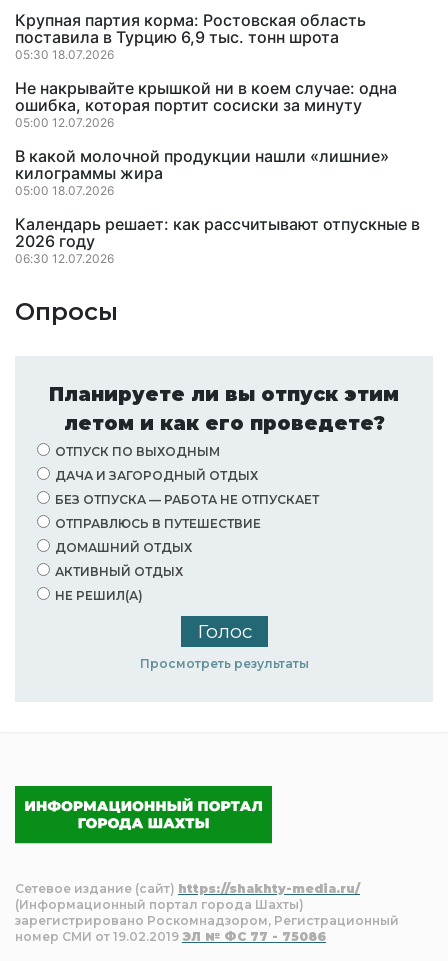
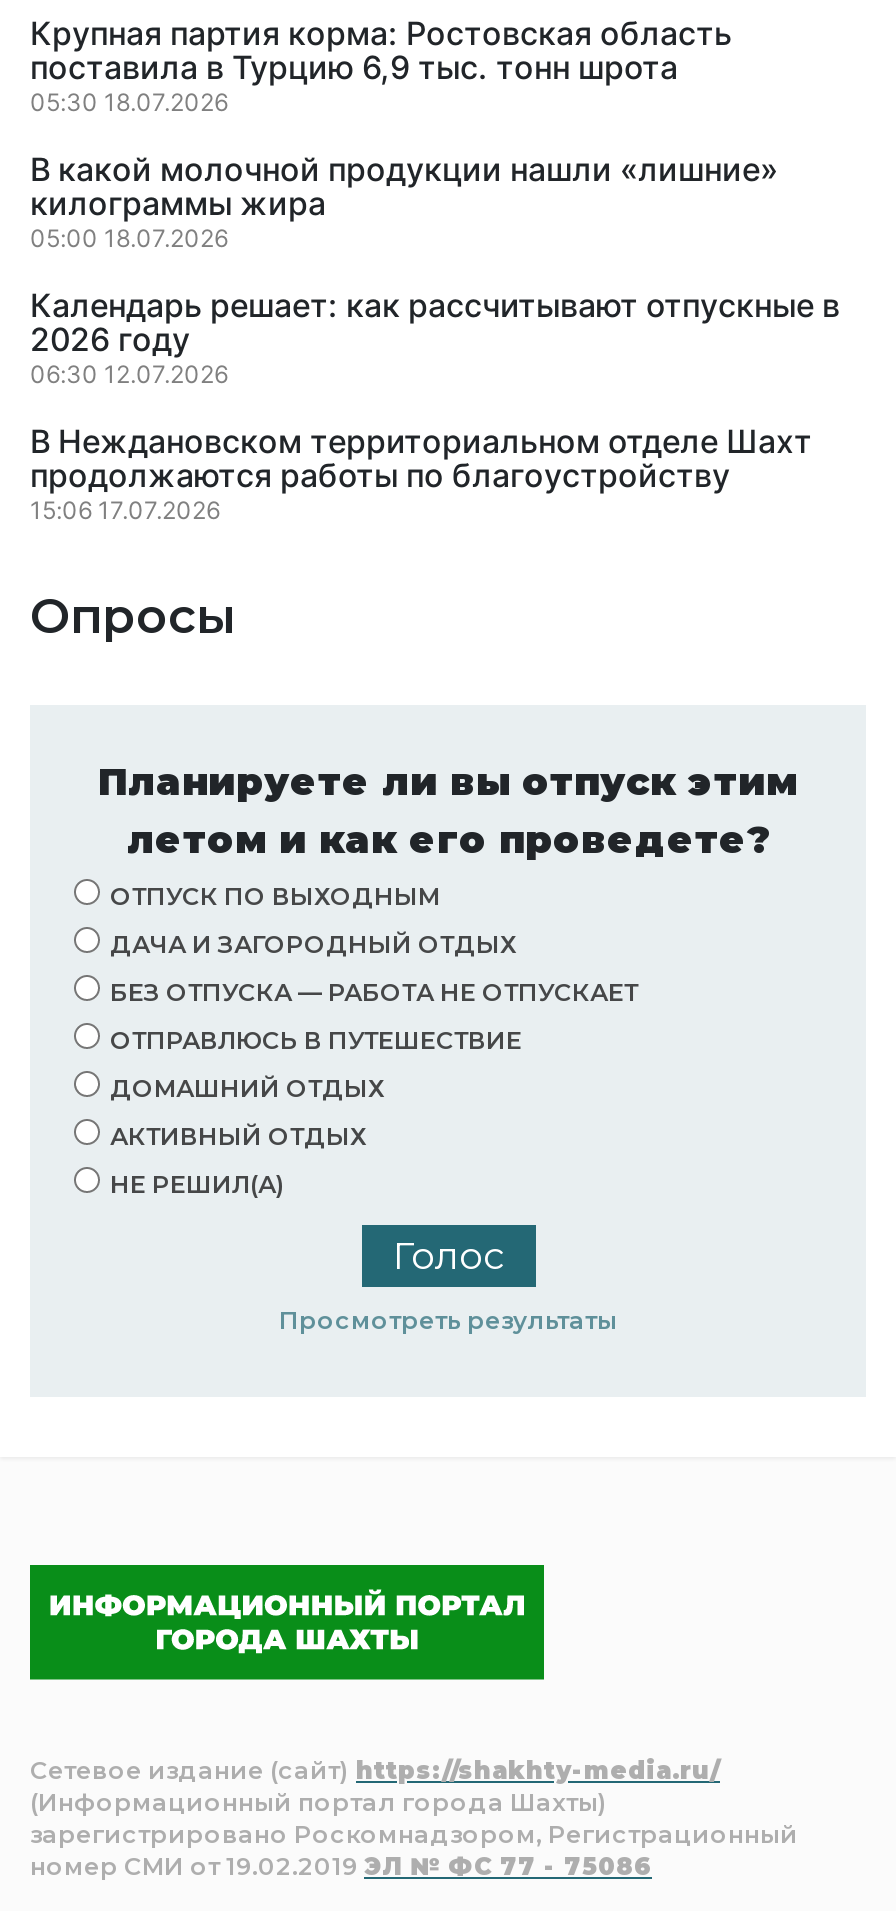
- Не накрывайте крышкой ни в коем случае: одна
- ошибка, которая портит сосиски за минуту
- 05:00 12.07.2026

moved up: В какой молочной продукции нашли «лишние» | килограммы жира | 05:00 18.07.2026 | Календарь решает: как рассчитывают отпускные в | 2026 году | 06:30 12.07.2026

+ В Неждановском территориальном отделе Шахт
+ продолжаются работы по благоустройству
+ 15:06 17.07.2026
